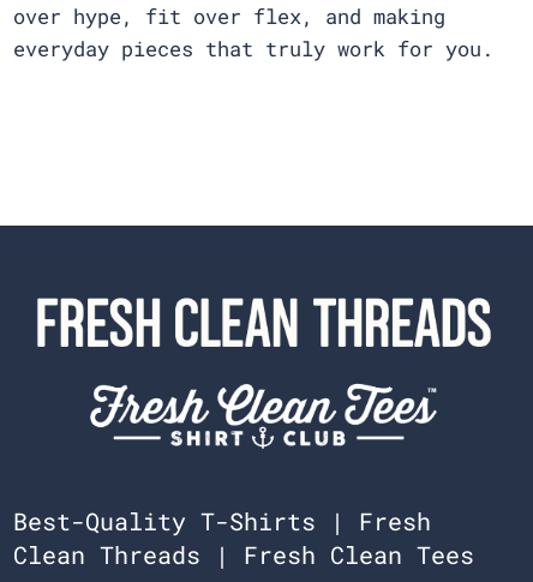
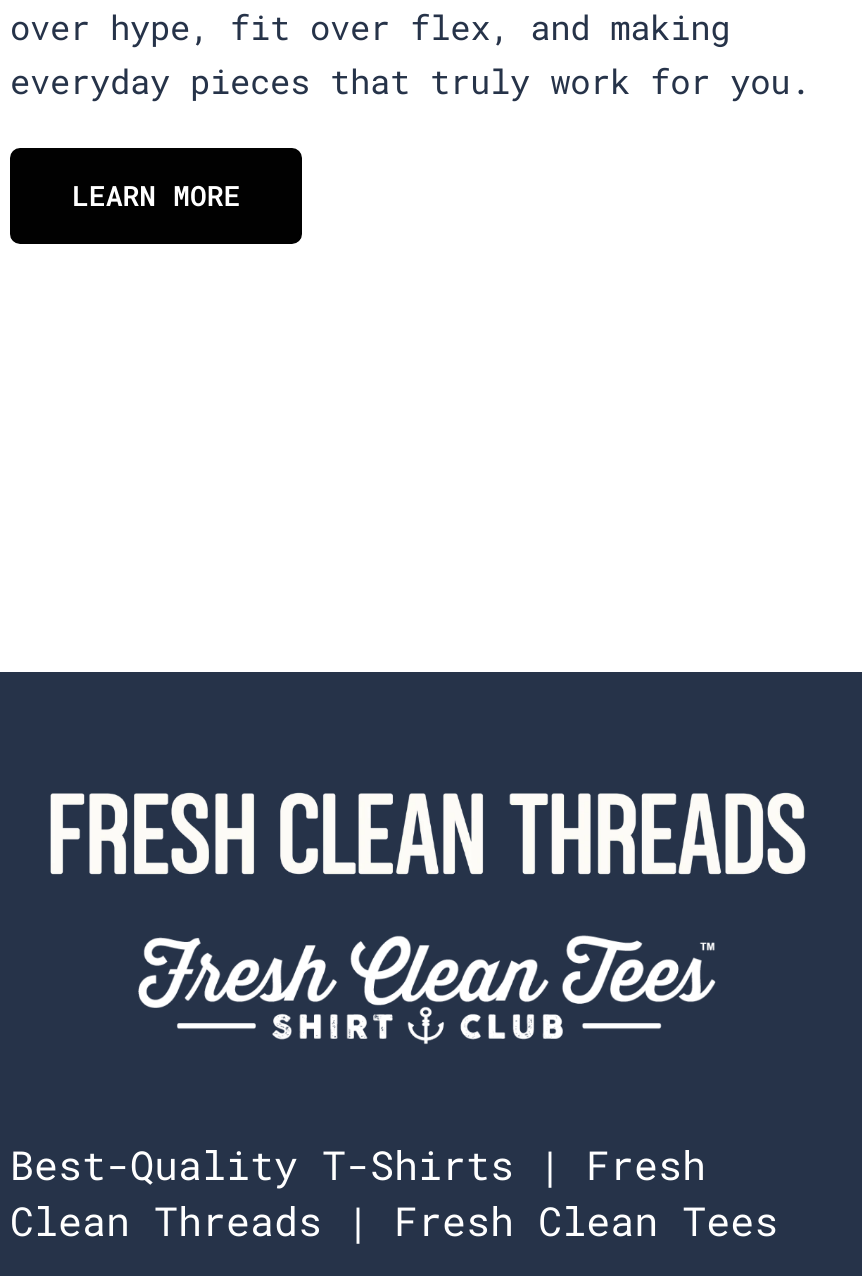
+ LEARN MORE
